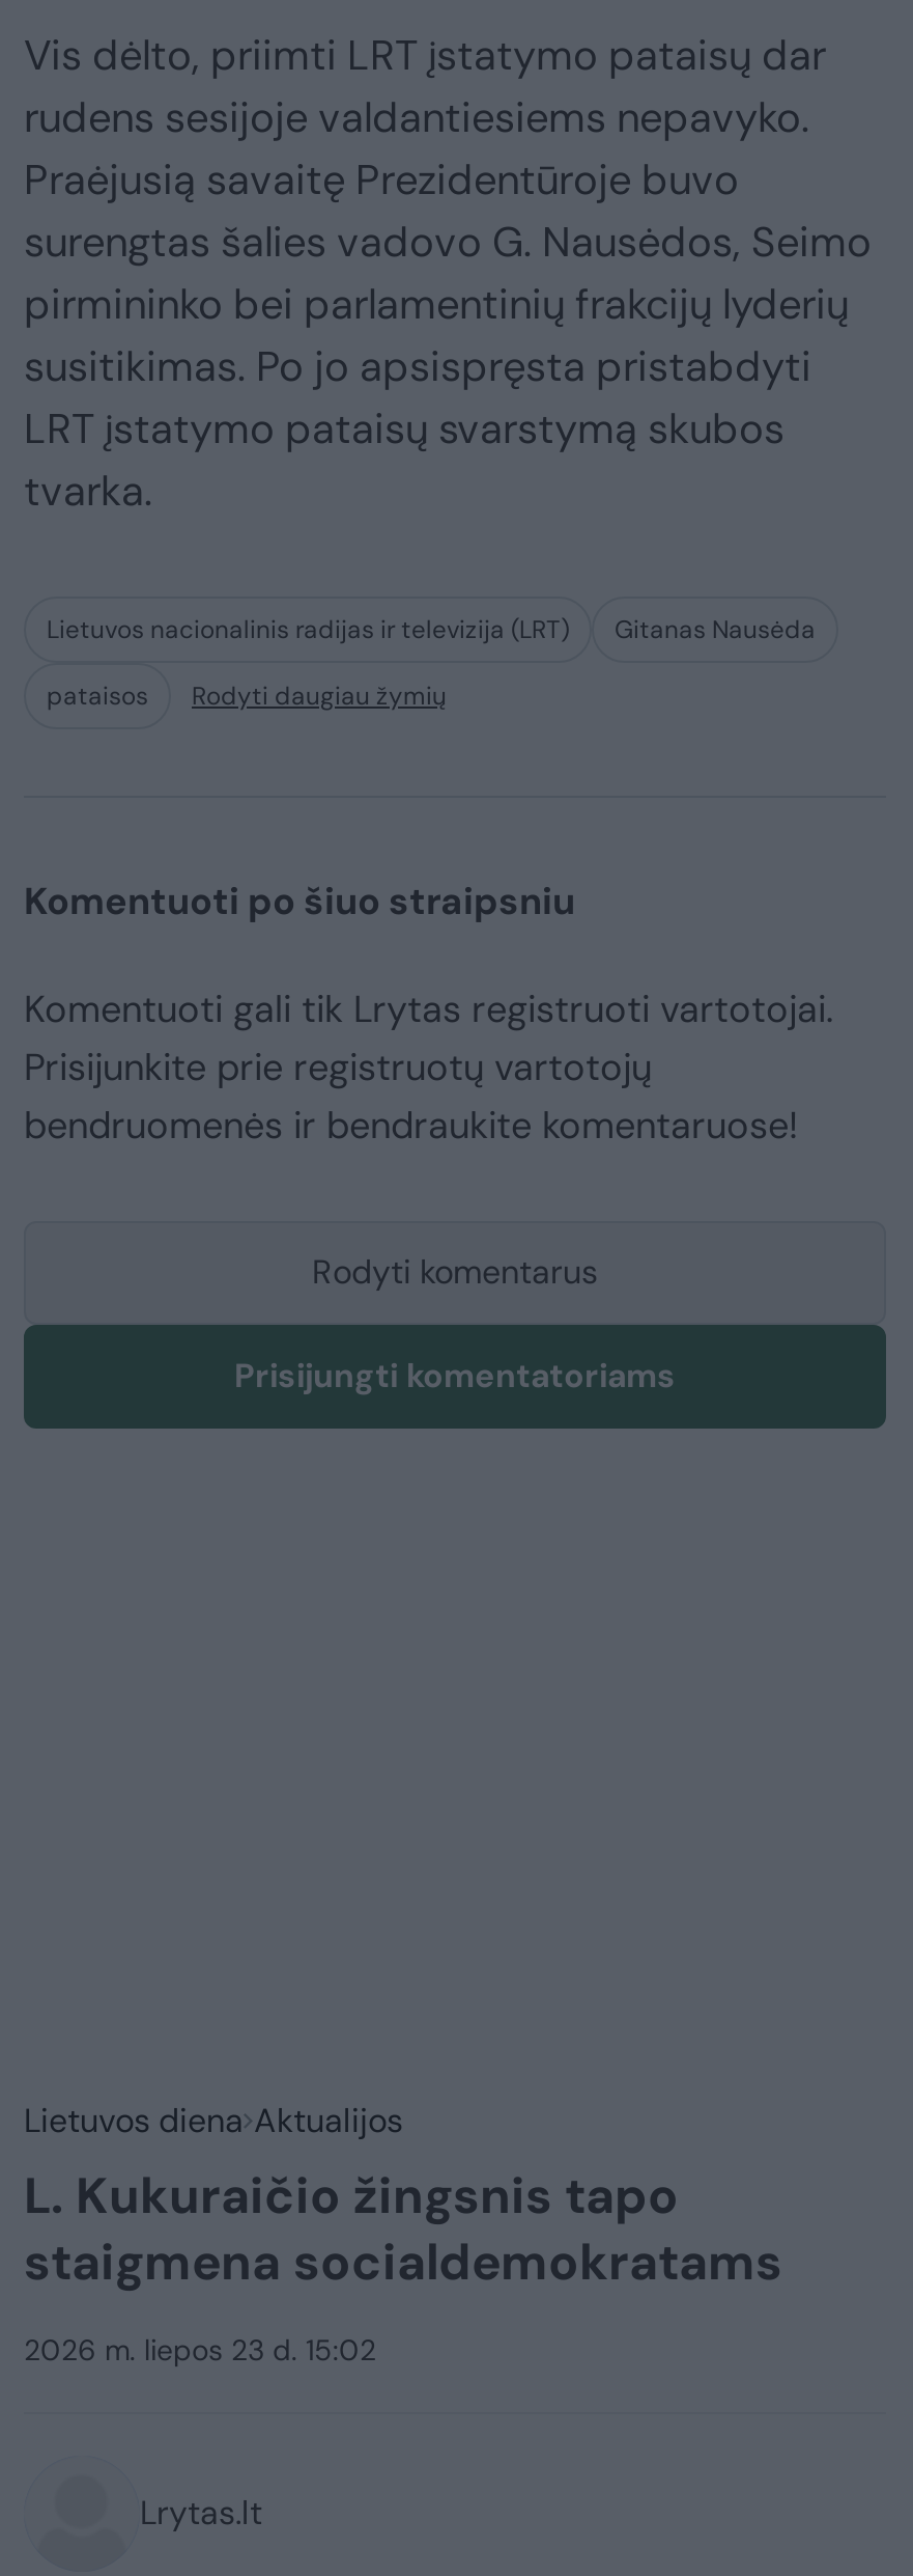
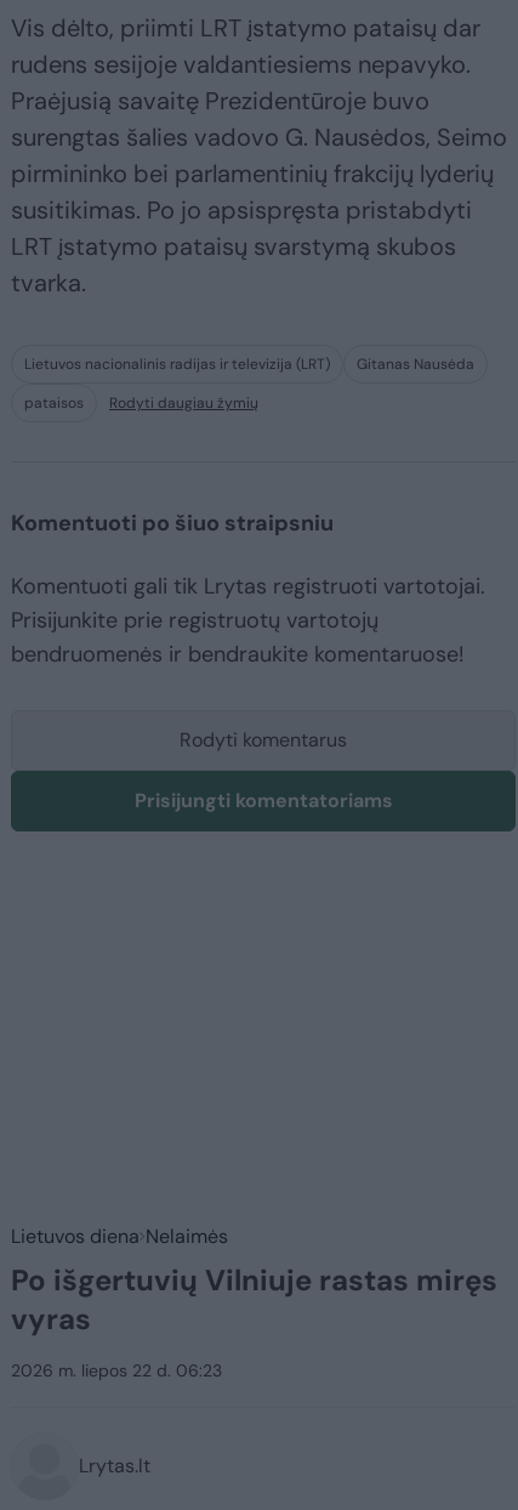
- Lietuvos diena Aktualijos
- L. Kukuraičio žingsnis tapo
- staigmena socialdemokratams
+ Lietuvos diena Nelaimės
+ Po išgertuvių Vilniuje rastas miręs
+ vyras

- 2026 m. liepos 23 d. 15:02
+ 2026 m. liepos 22 d. 06:23
